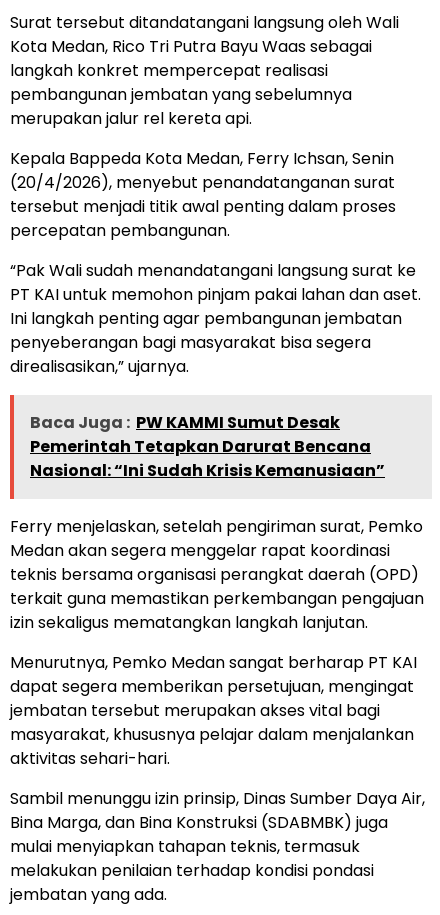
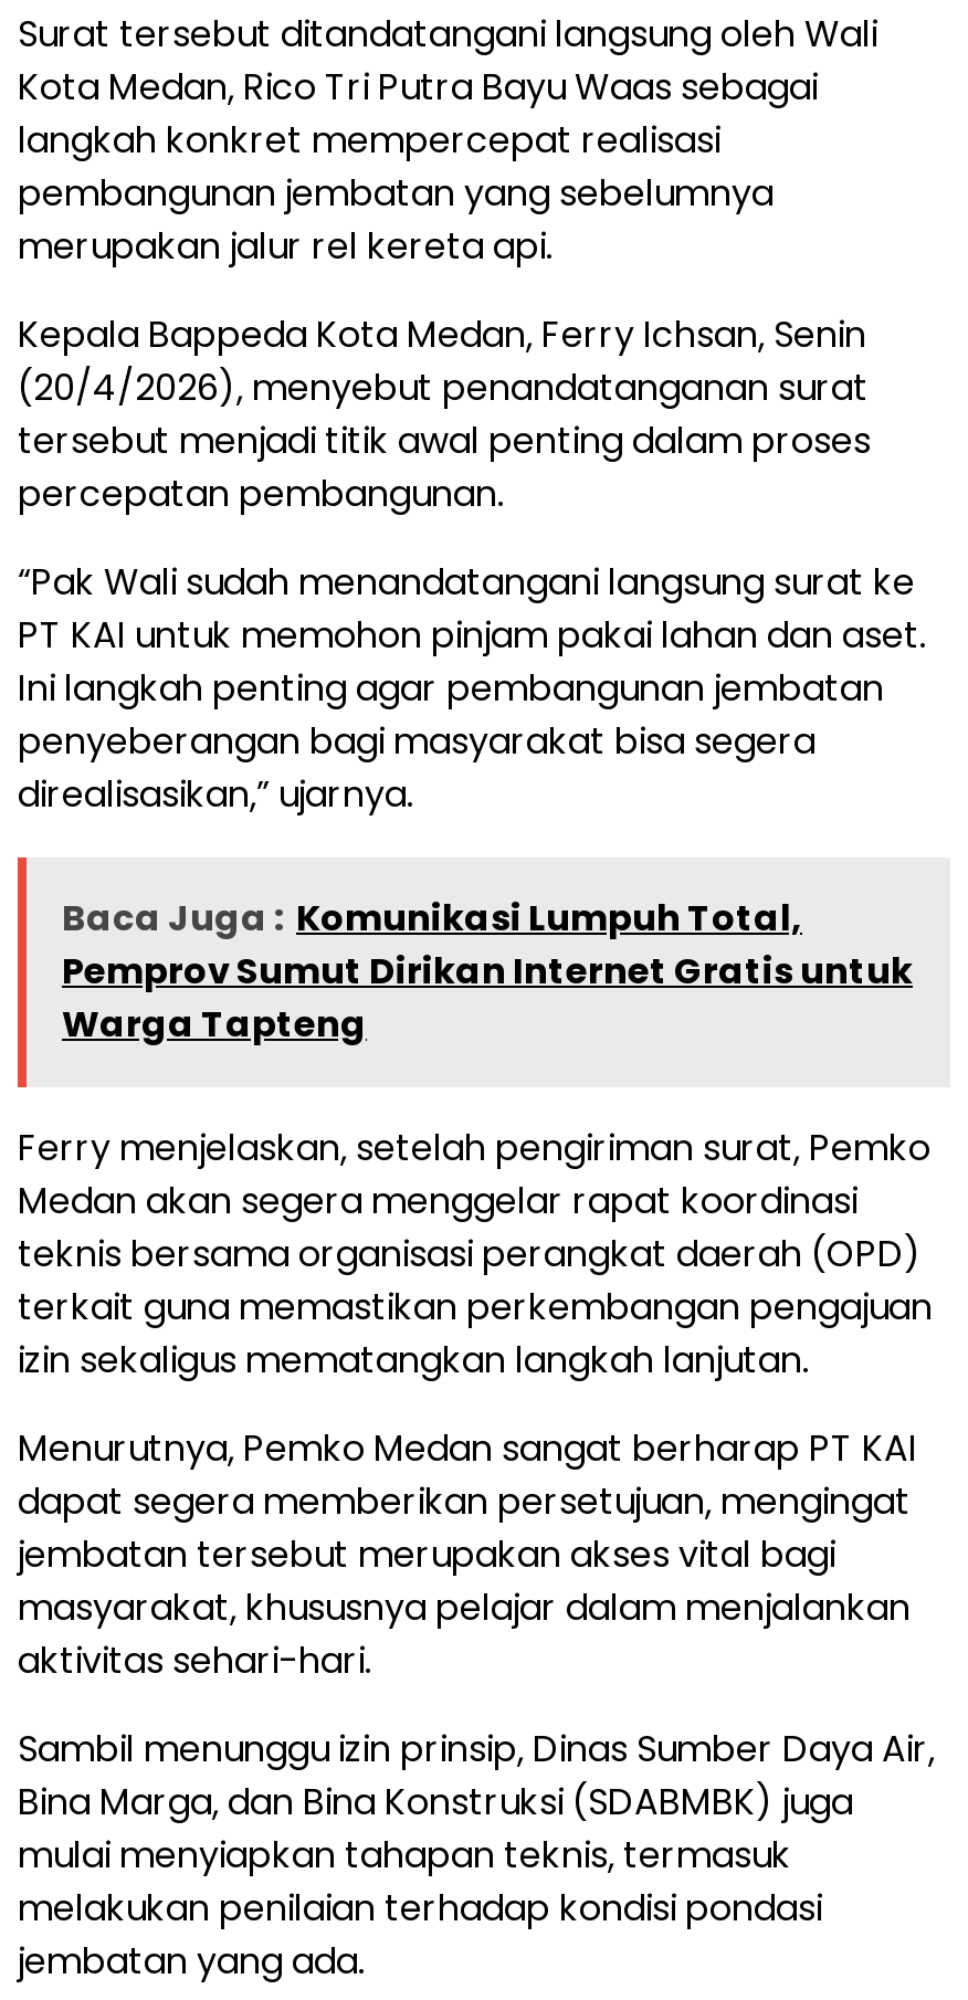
- Baca Juga : PW KAMMI Sumut Desak
- Pemerintah Tetapkan Darurat Bencana
- Nasional: “Ini Sudah Krisis Kemanusiaan”
+ Baca Juga : Komunikasi Lumpuh Total,
+ Pemprov Sumut Dirikan Internet Gratis untuk
+ Warga Tapteng
